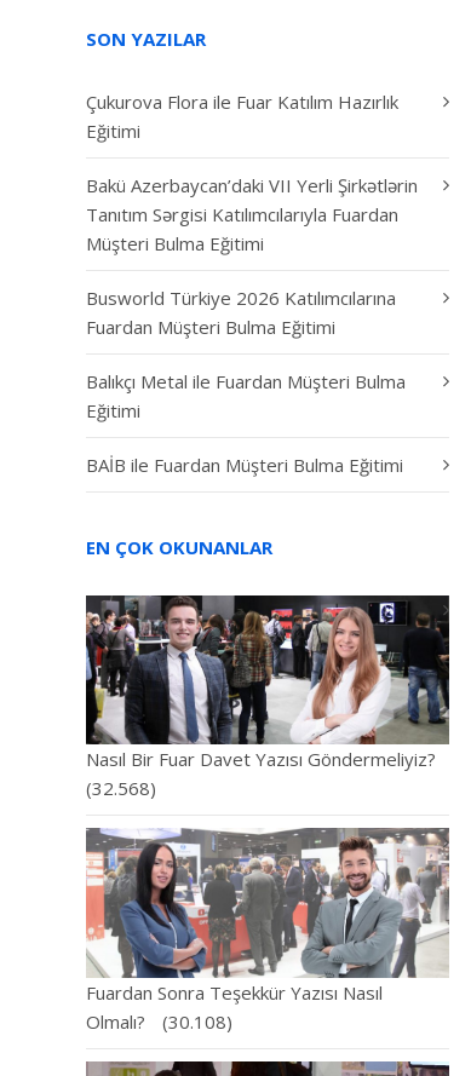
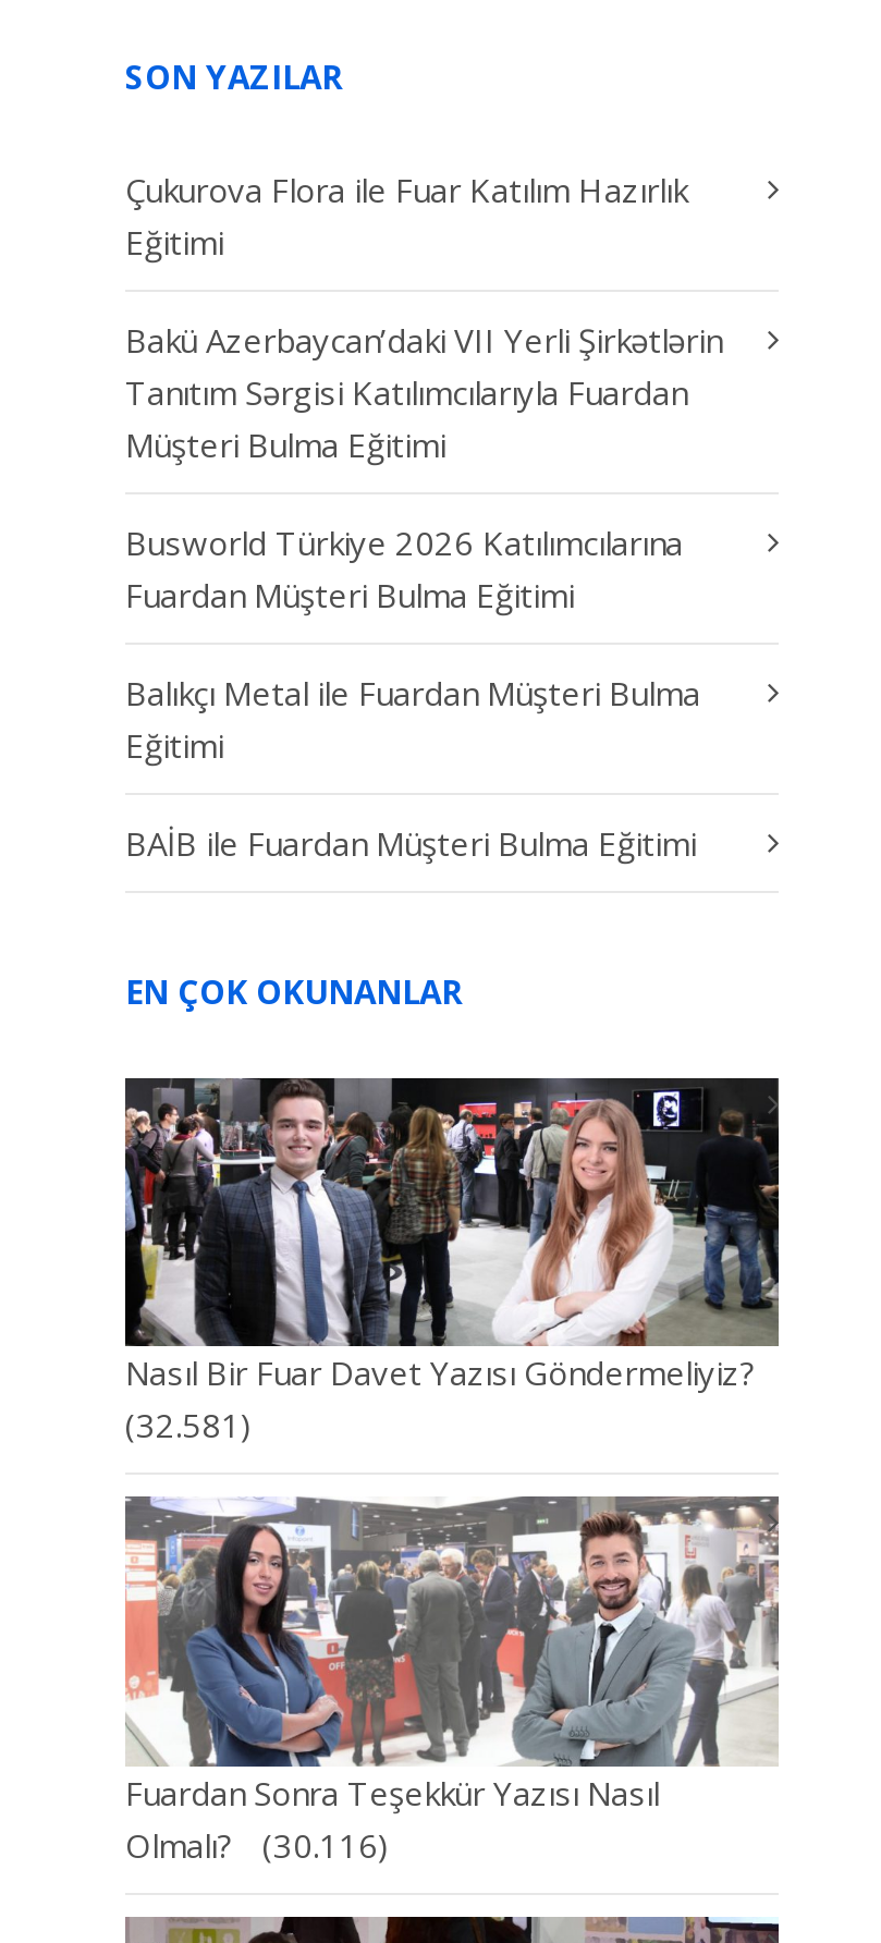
- (32.568)
+ (32.581)

- Olmalı? (30.108)
+ Olmalı? (30.116)
